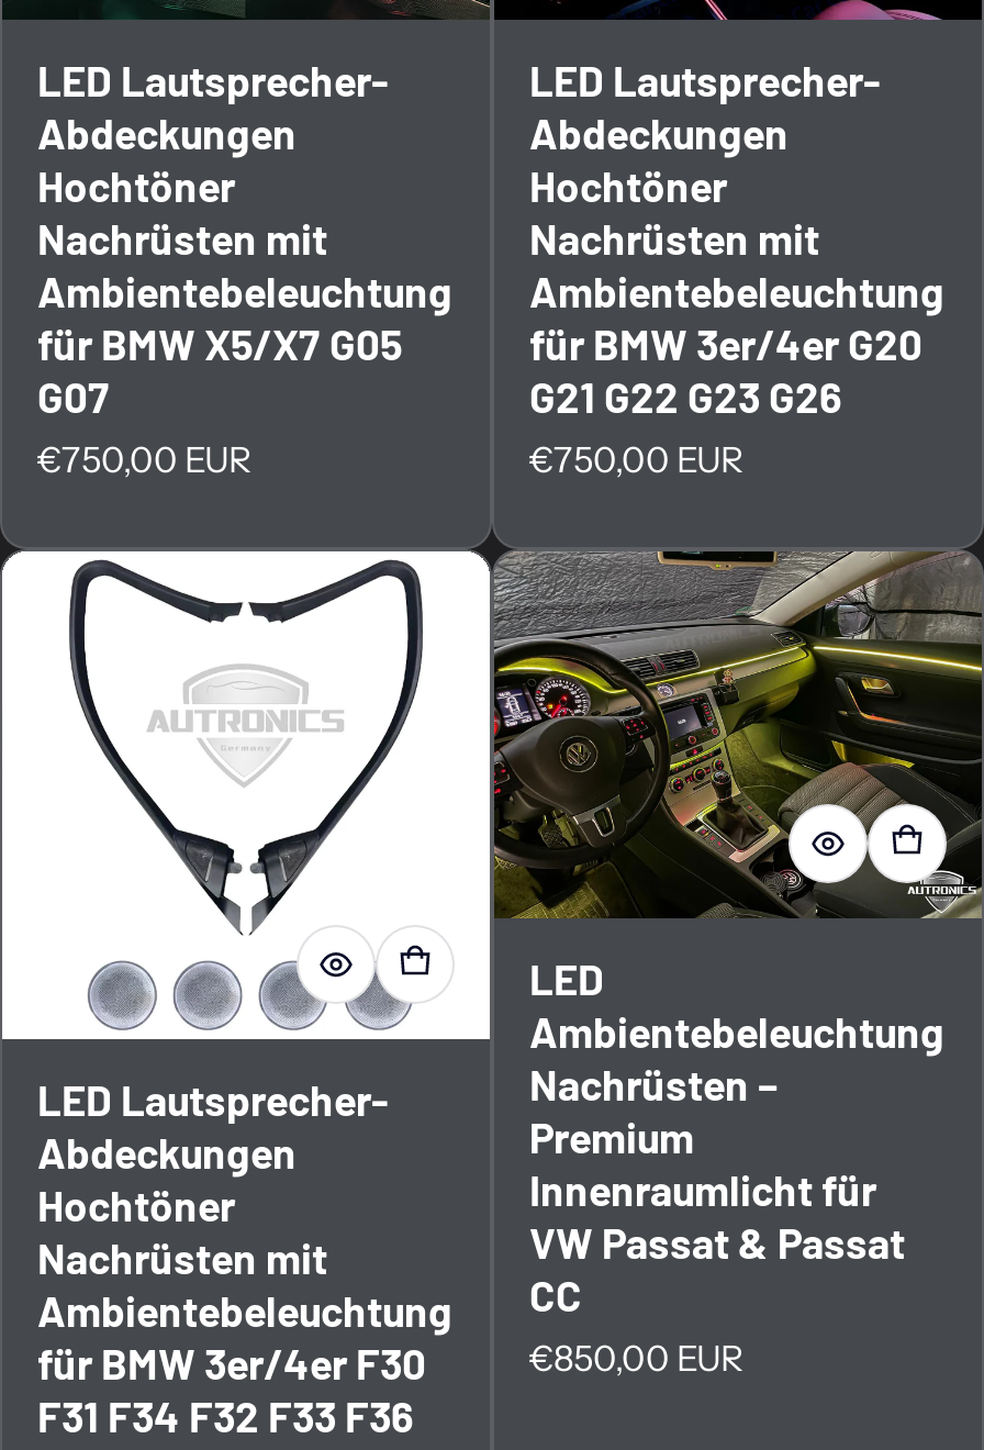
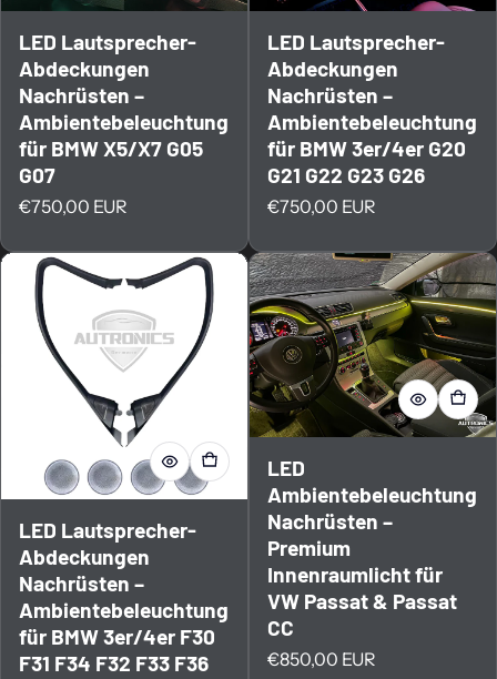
- Hochtöner
- Nachrüsten mit
+ Nachrüsten –

- Hochtöner
- Nachrüsten mit
+ Nachrüsten –

- Hochtöner
- Nachrüsten mit
+ Nachrüsten –
